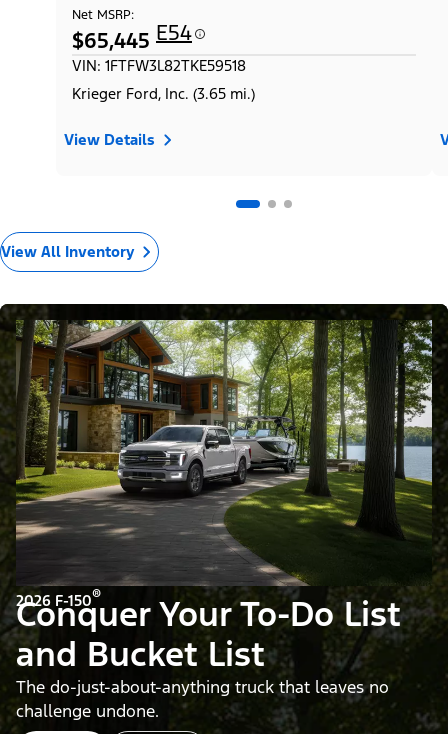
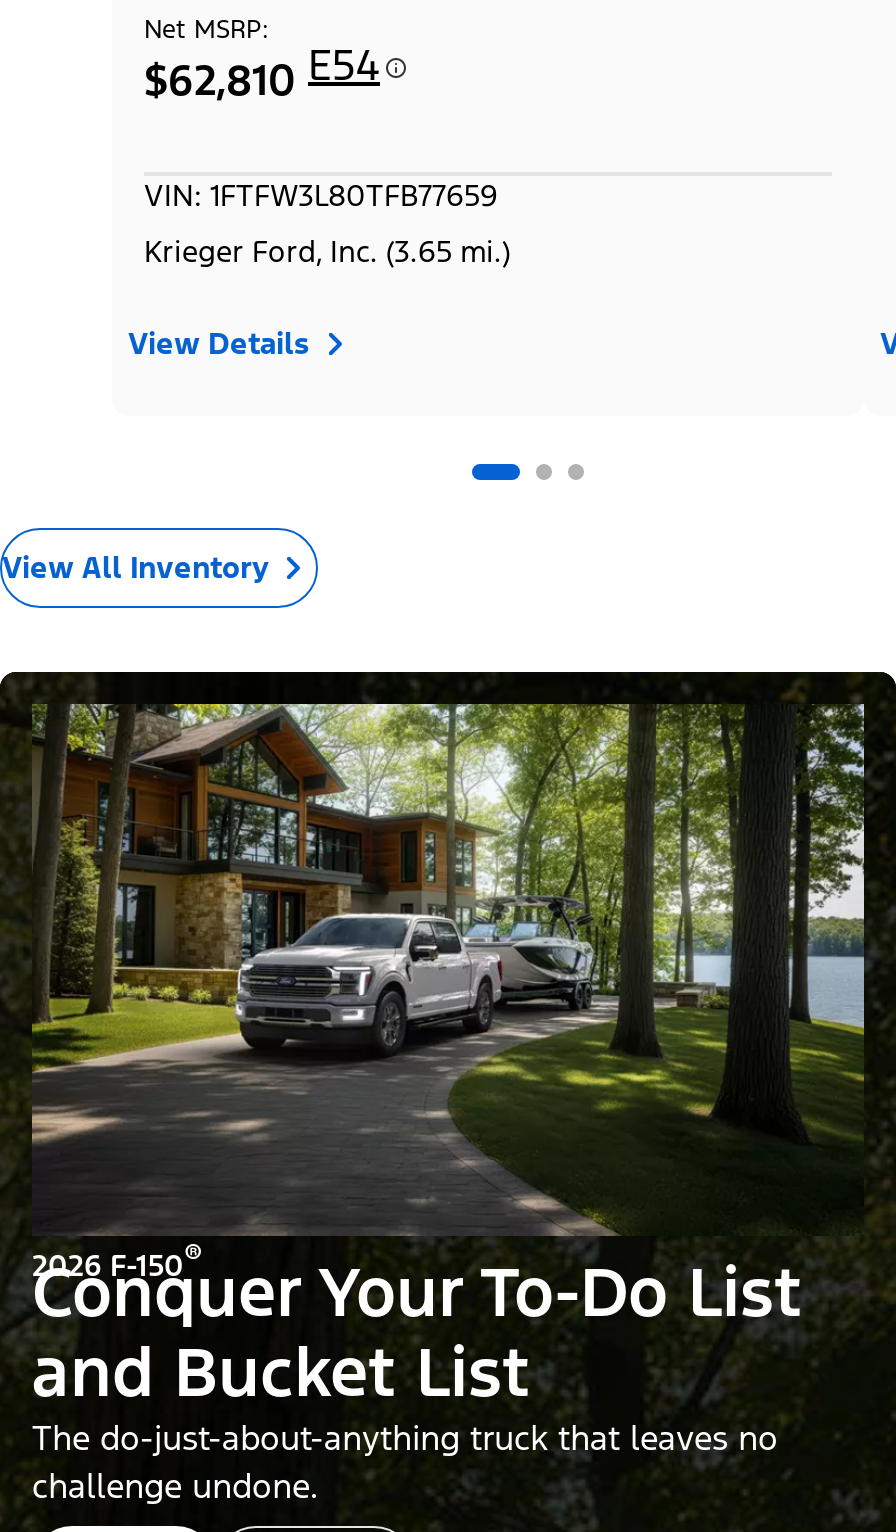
- $65,445 E54
+ $62,810 E54

- VIN: 1FTFW3L82TKE59518
+ VIN: 1FTFW3L80TFB77659
